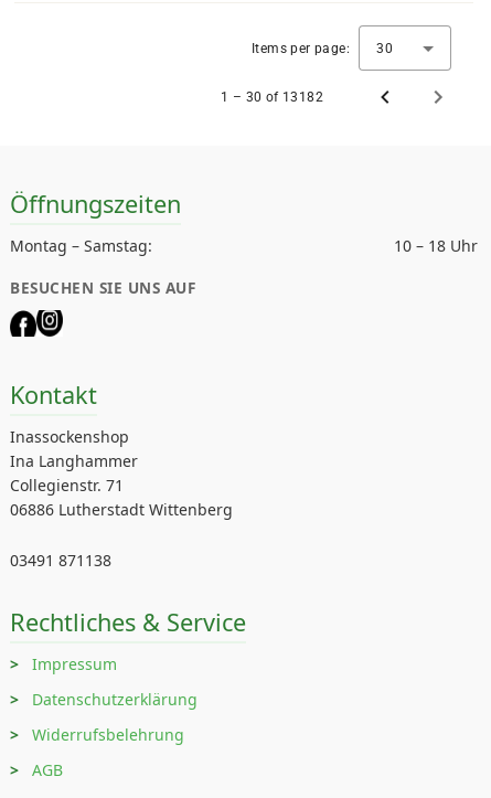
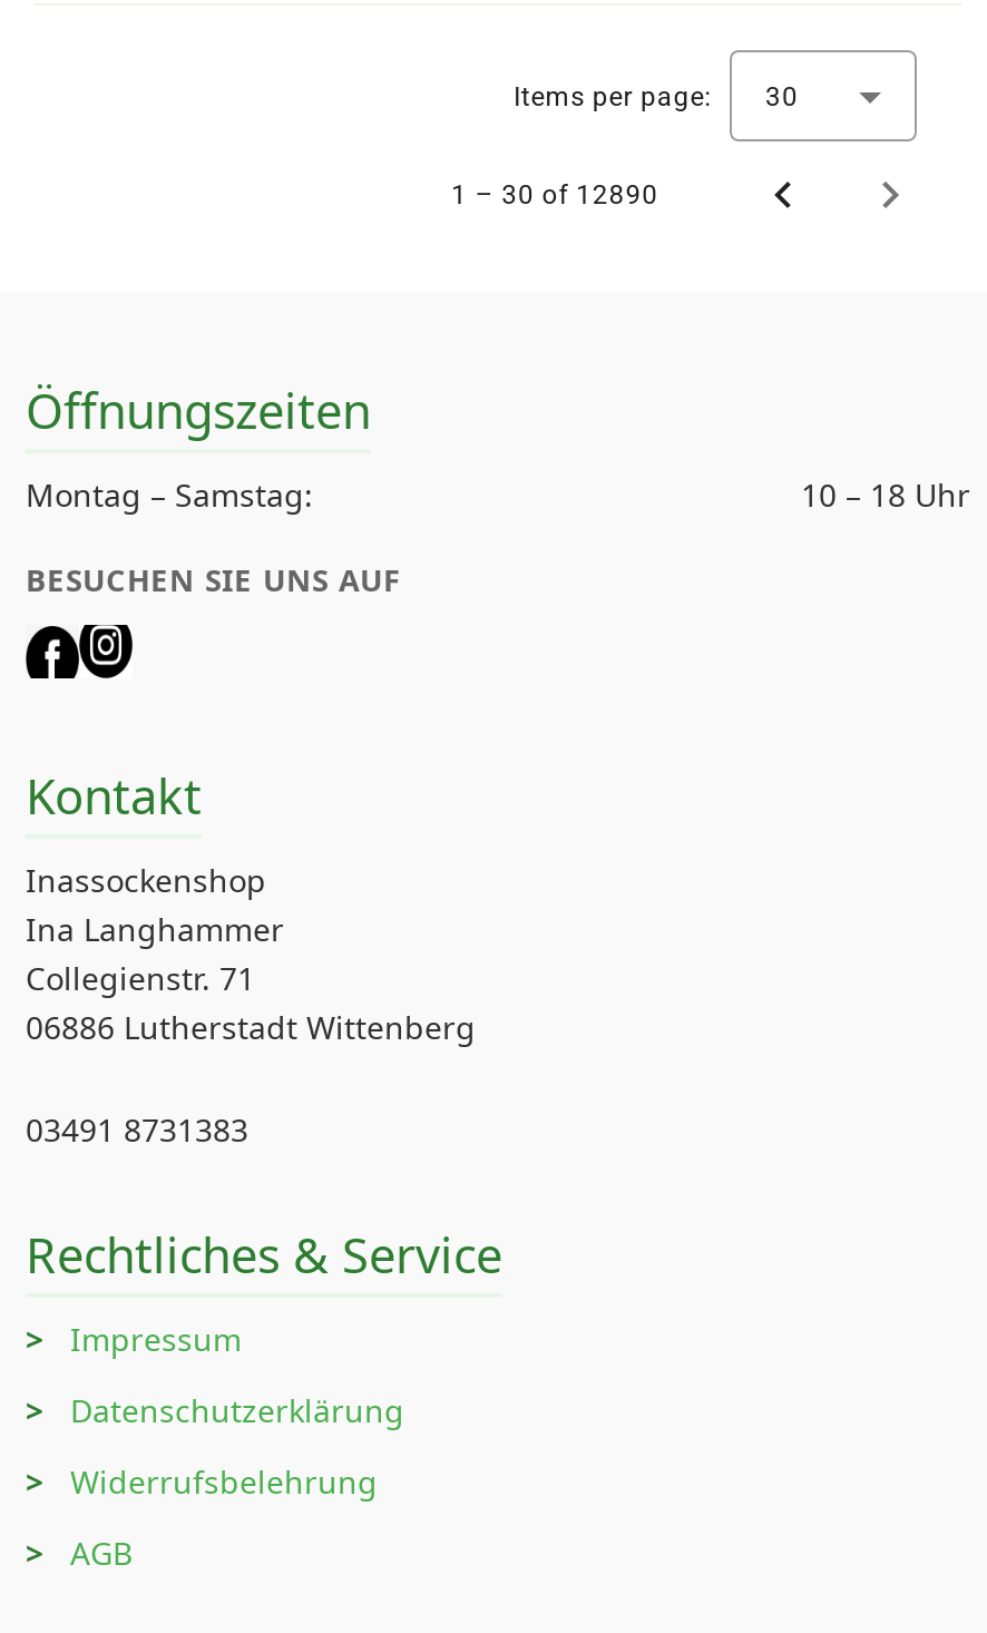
- 1 – 30 of 13182
+ 1 – 30 of 12890

- 03491 871138
+ 03491 8731383
